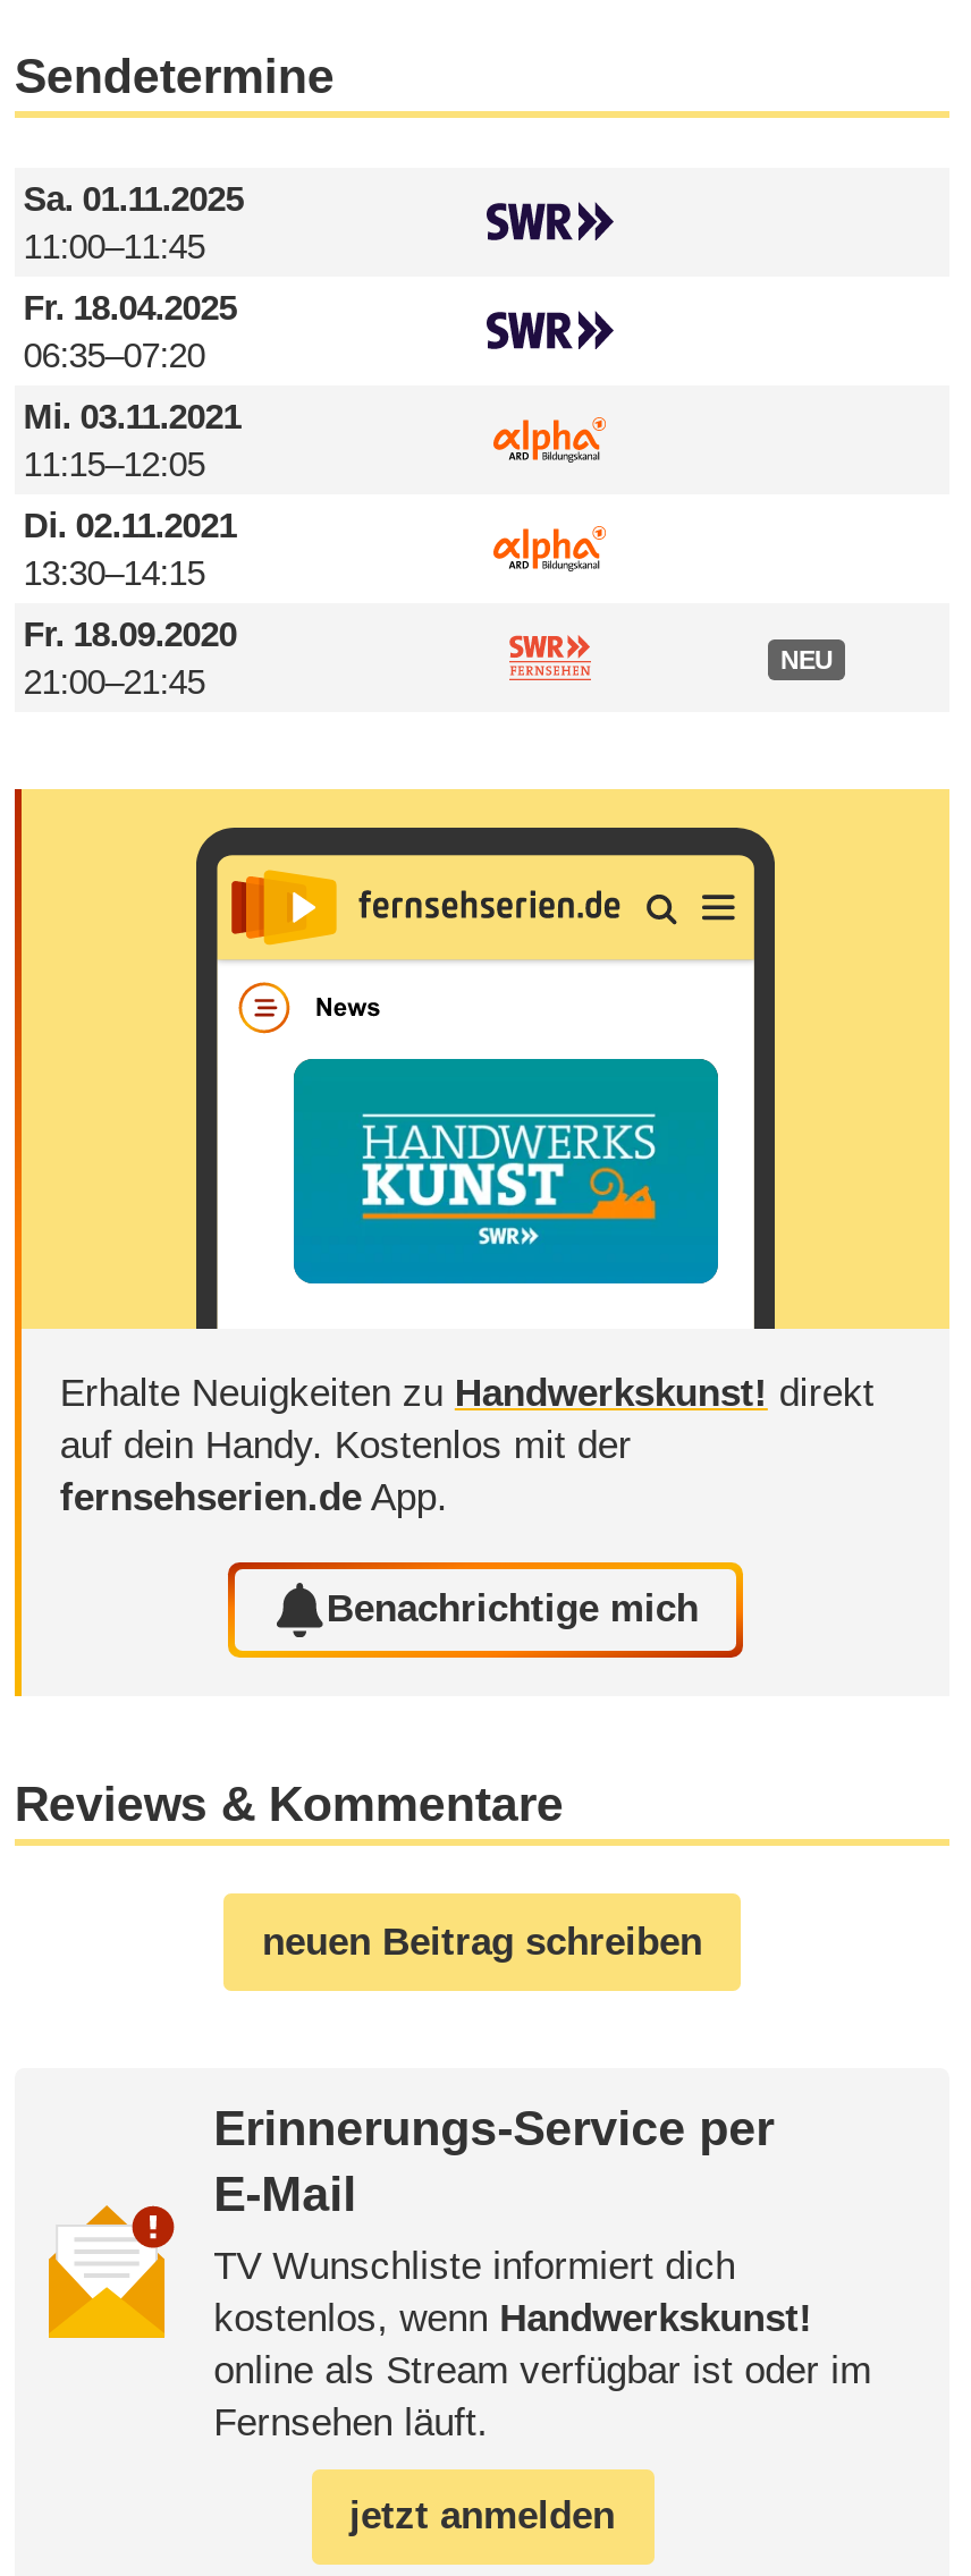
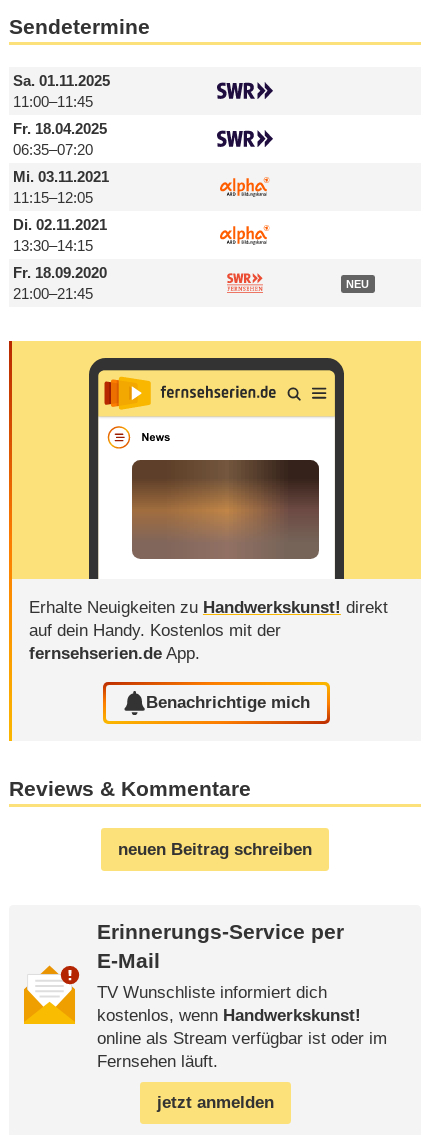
- [image]
+ [image]
